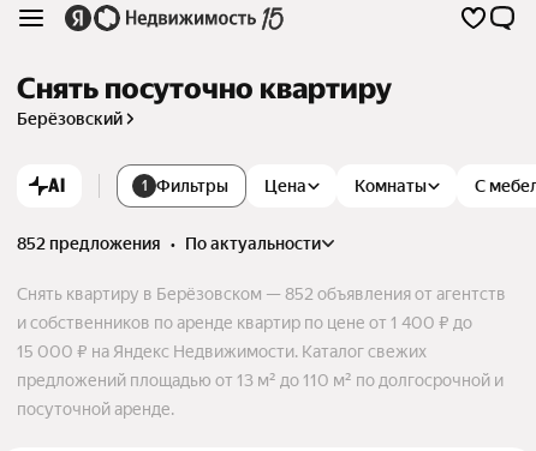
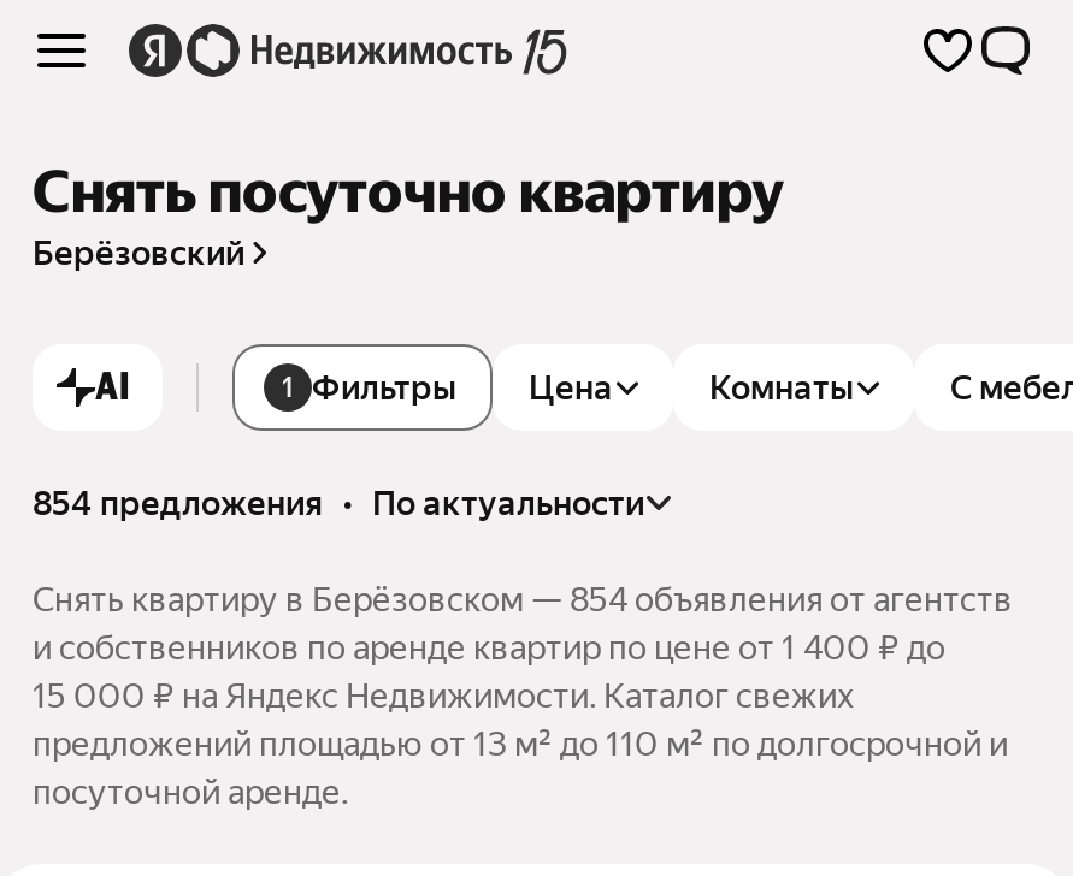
- 852 предложения • по актуальности
+ 854 предложения • по актуальности

- Снять квартиру в Берёзовском — 852 объявления от агентств
+ Снять квартиру в Берёзовском — 854 объявления от агентств
